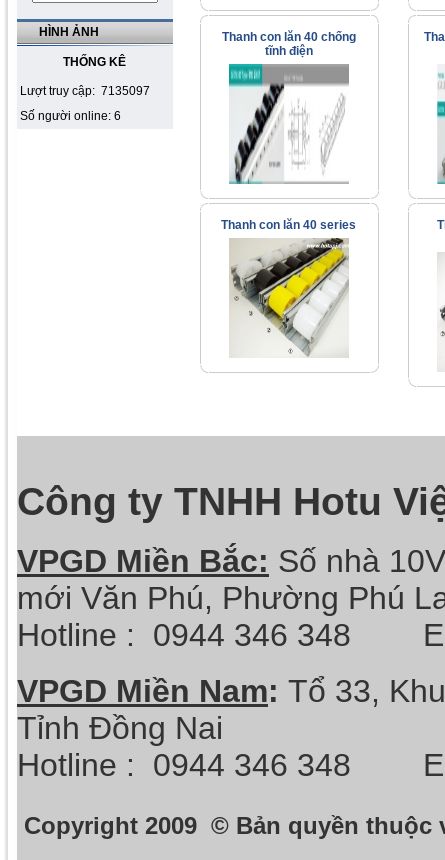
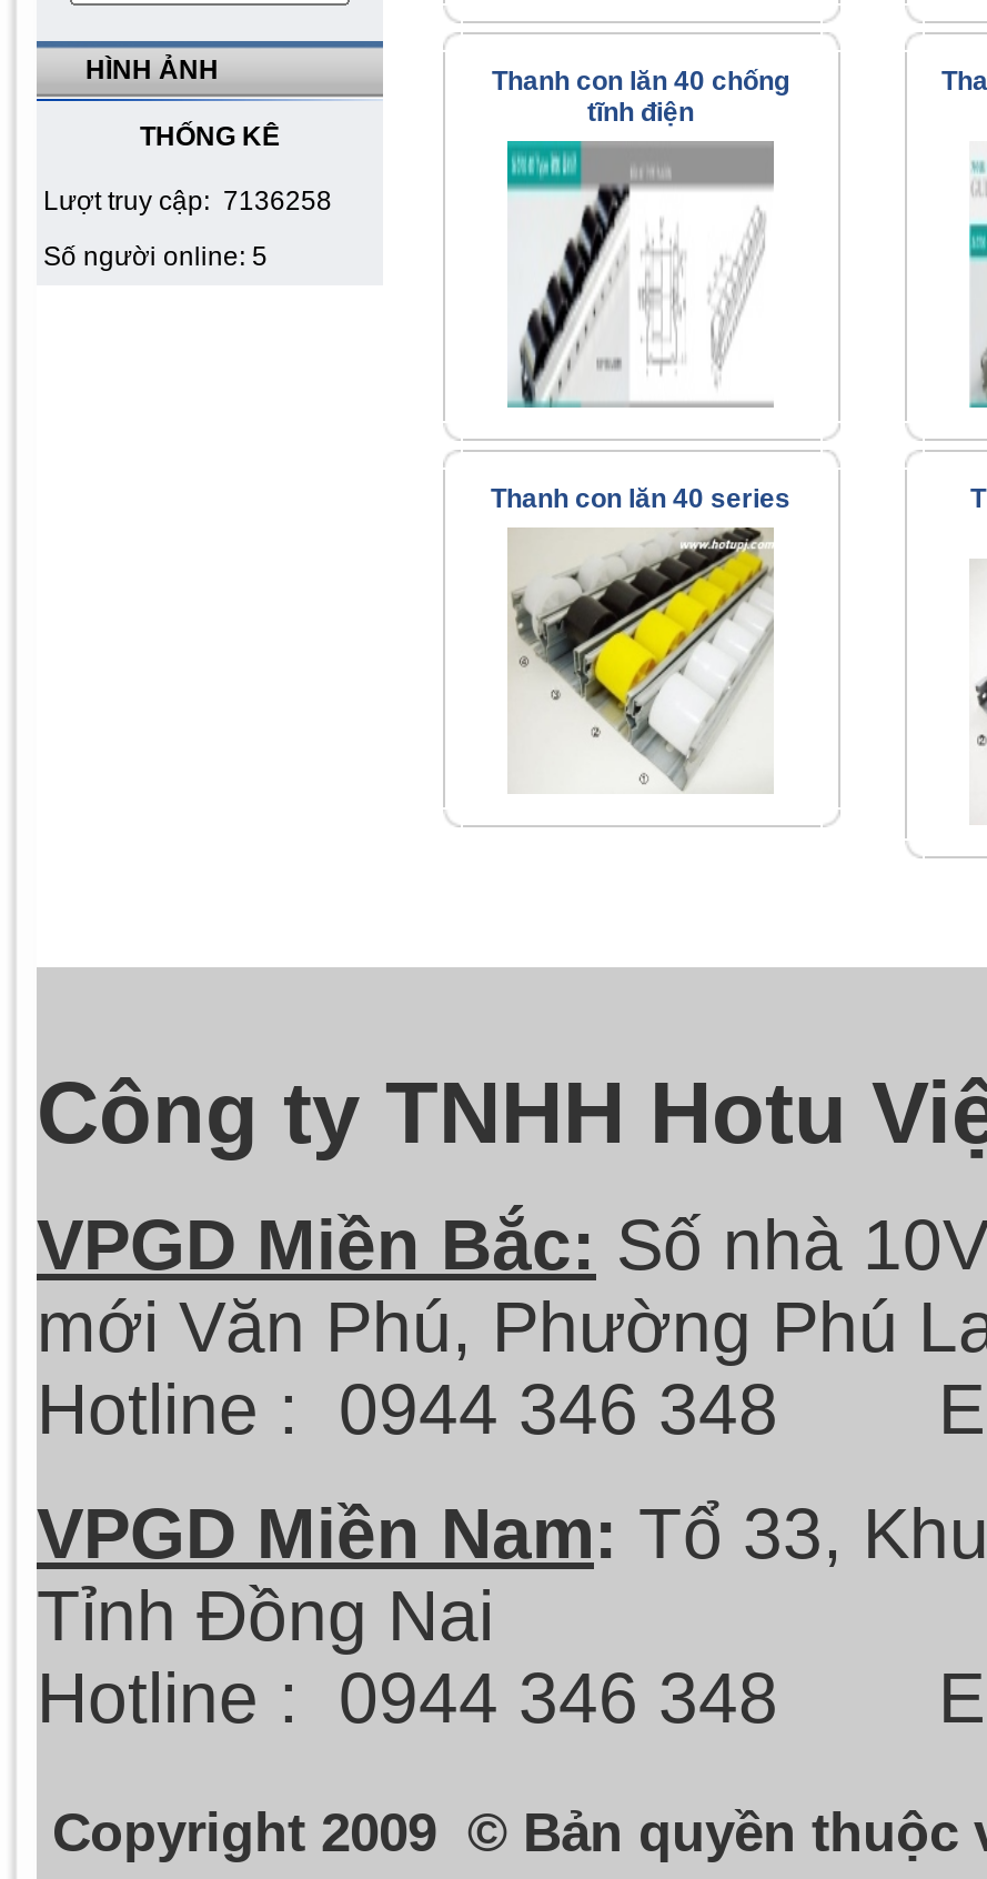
- Lượt truy cập: 7135097
+ Lượt truy cập: 7136258

- Số người online: 6
+ Số người online: 5
